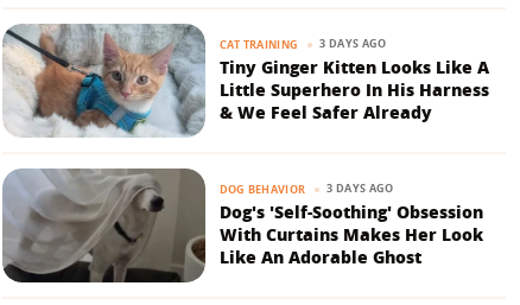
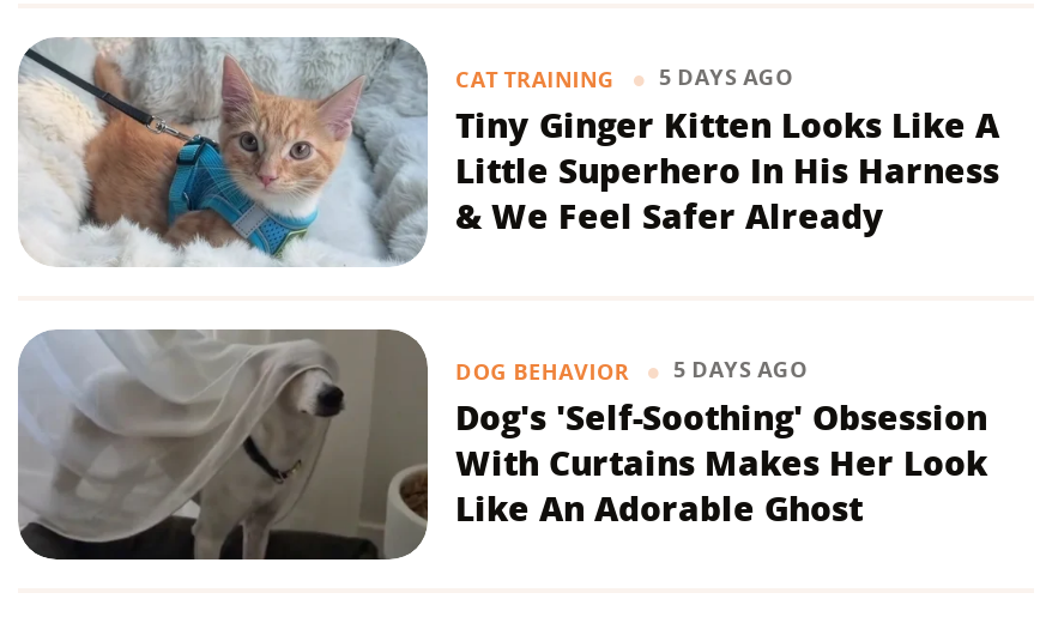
- CAT TRAINING 3 DAYS AGO
+ CAT TRAINING 5 DAYS AGO

- DOG BEHAVIOR 3 DAYS AGO
+ DOG BEHAVIOR 5 DAYS AGO
